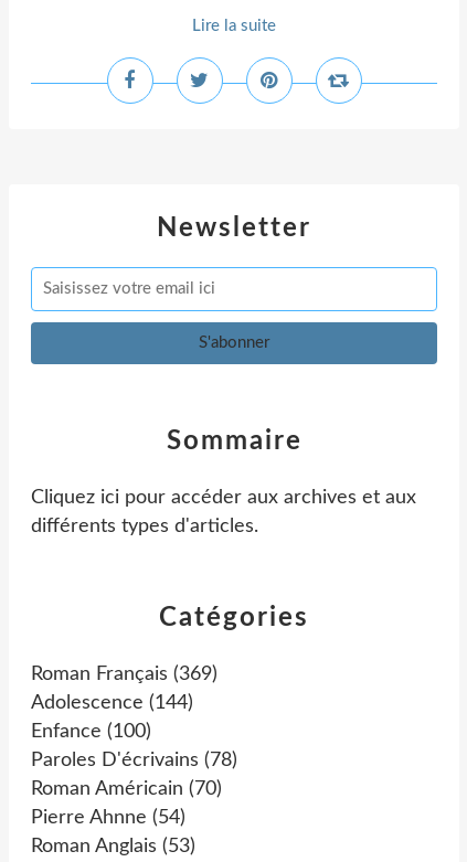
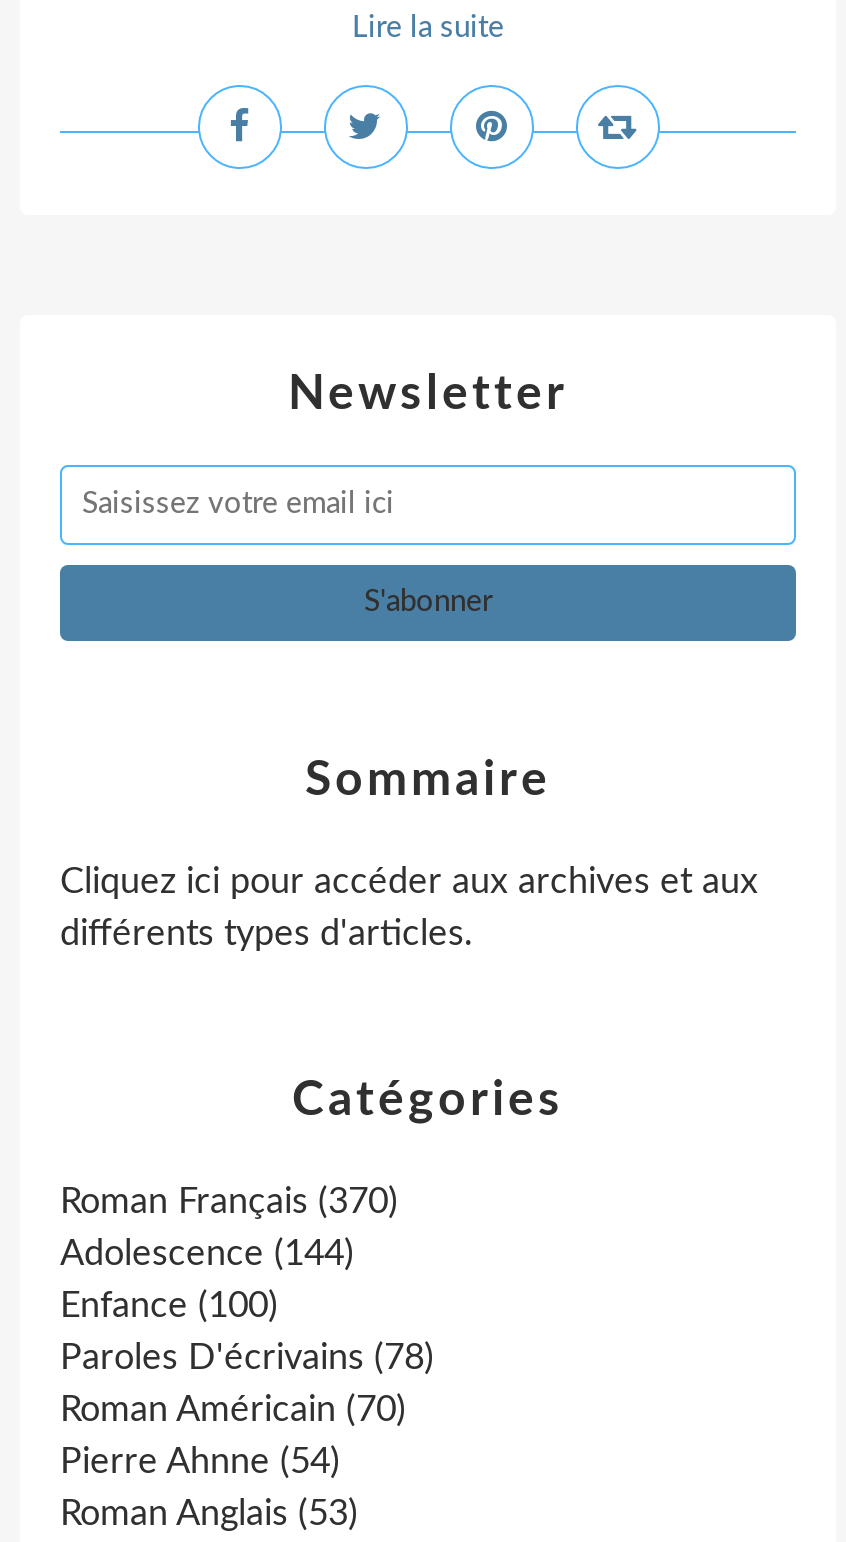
- Roman Français (369)
+ Roman Français (370)
